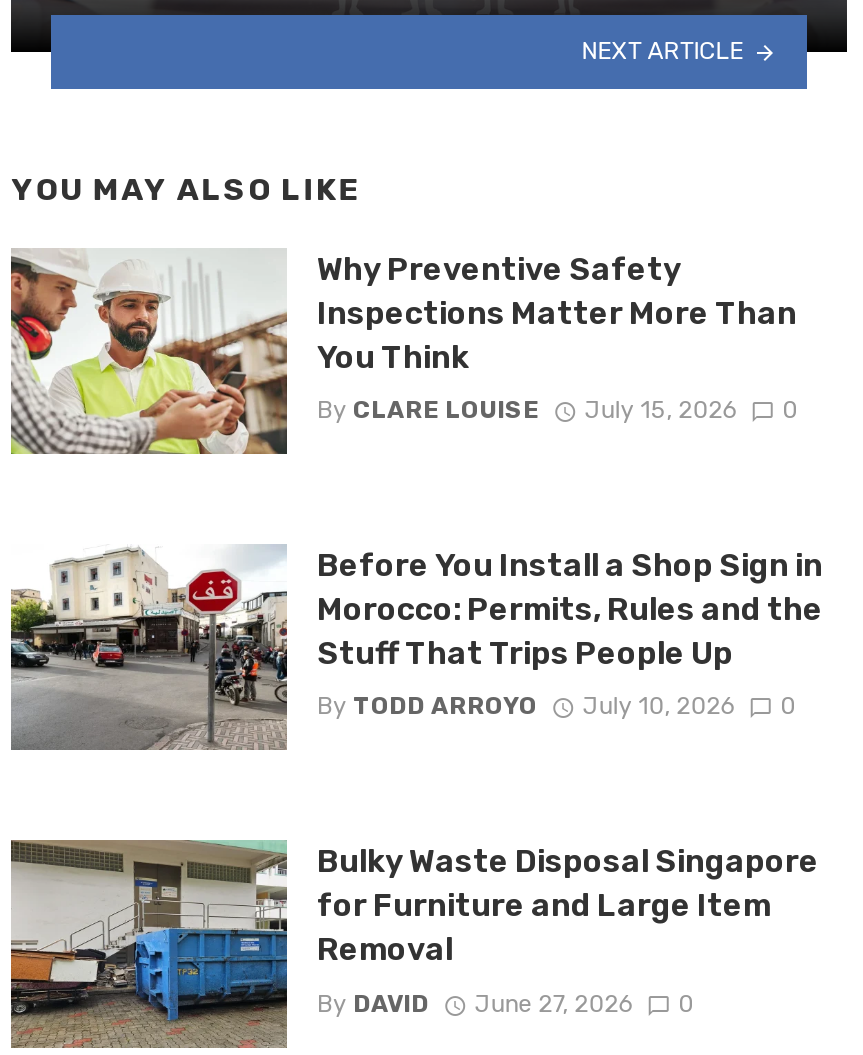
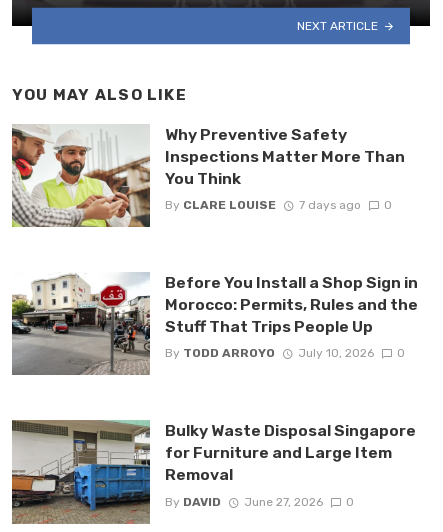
- By CLARE LOUISE July 15, 2026 0
+ By CLARE LOUISE 7 days ago 0
